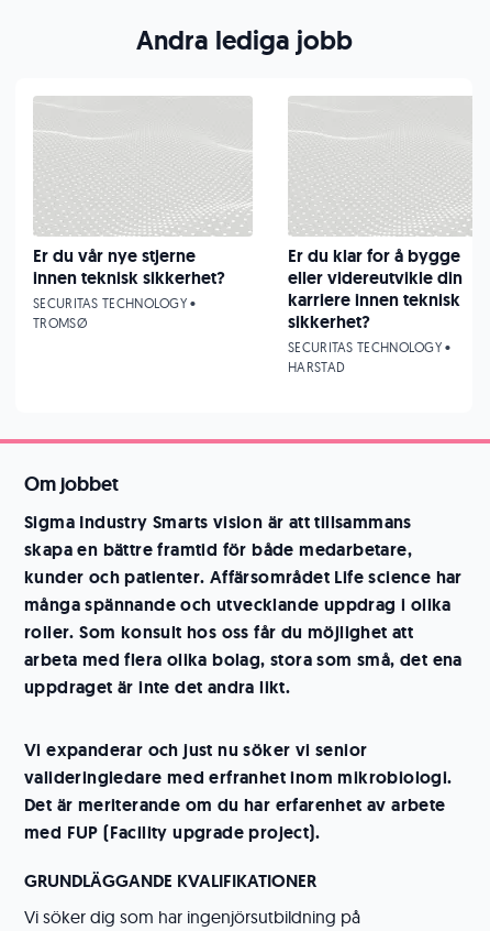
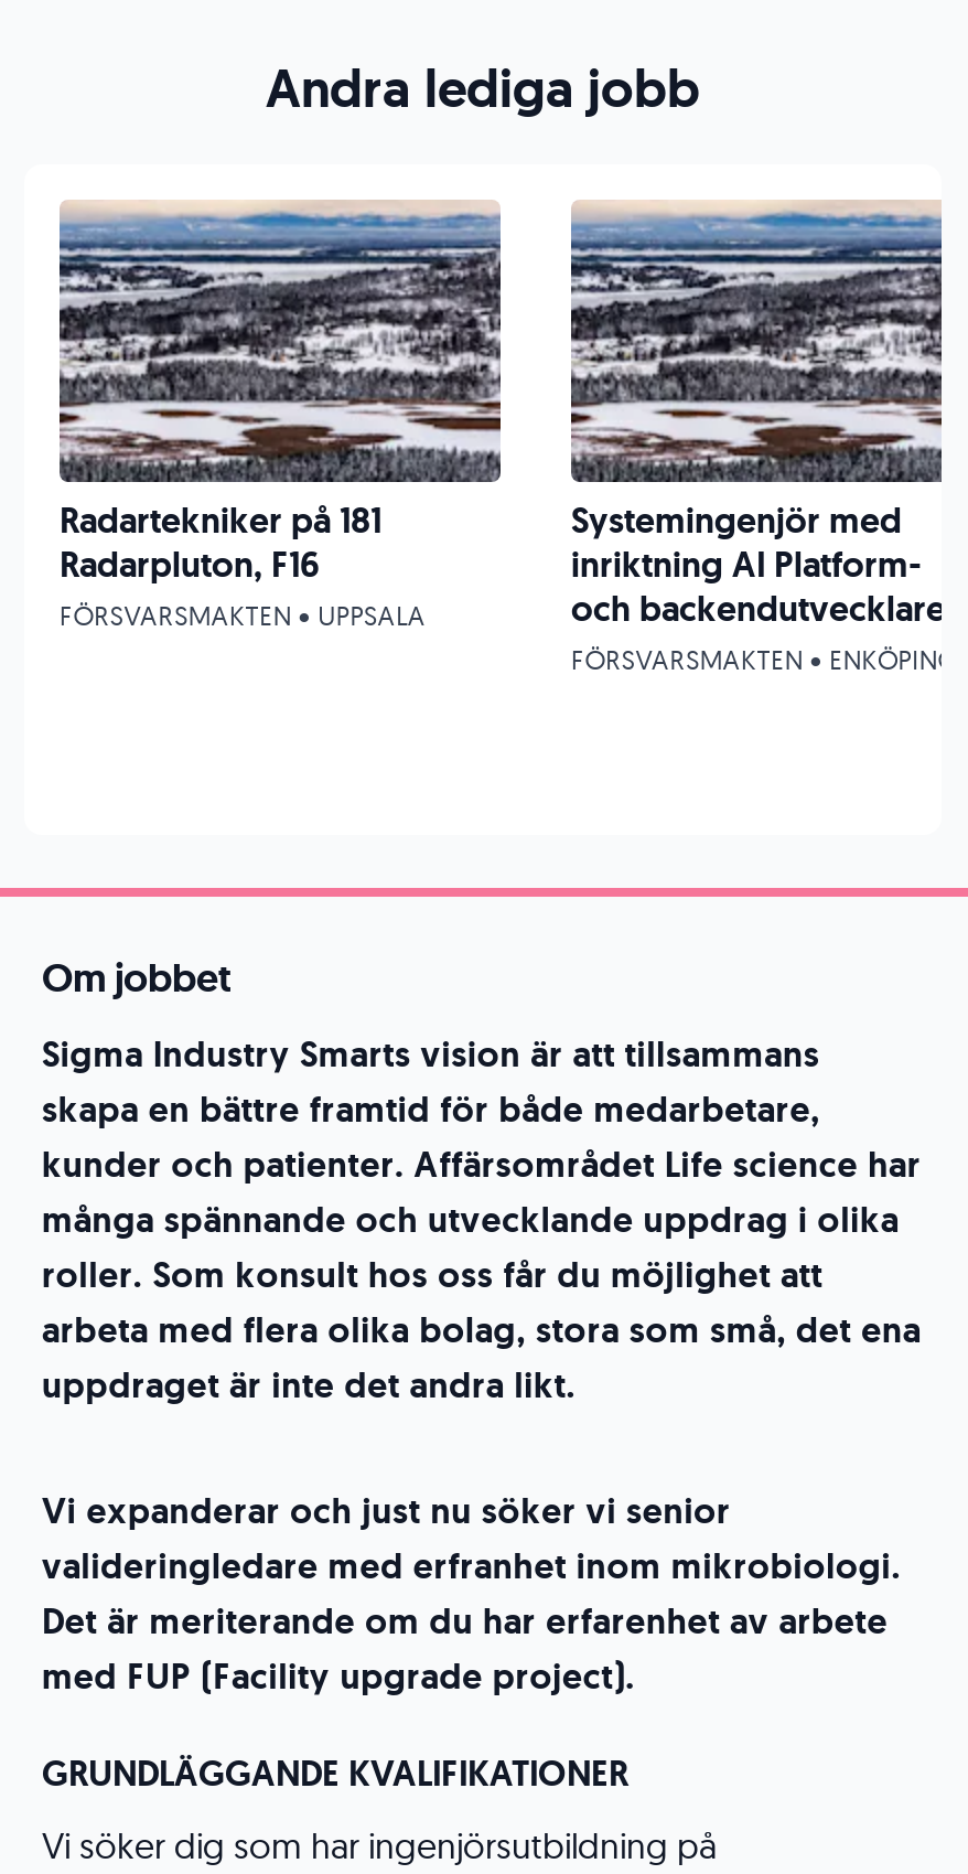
+ [image]

+ [image]

- Er du vår nye stjerne
- innen teknisk sikkerhet?
- SECURITAS TECHNOLOGY •
- TROMSØ
+ Radartekniker på 181
+ Radarpluton, F16
+ FÖRSVARSMAKTEN • UPPSALA

- Er du klar for å bygge
- eller videreutvikle din
- karriere innen teknisk
- sikkerhet?
- SECURITAS TECHNOLOGY •
- HARSTAD
+ Systemingenjör med
+ inriktning AI Platform-
+ och backendutvecklare
+ FÖRSVARSMAKTEN • ENKÖPING
